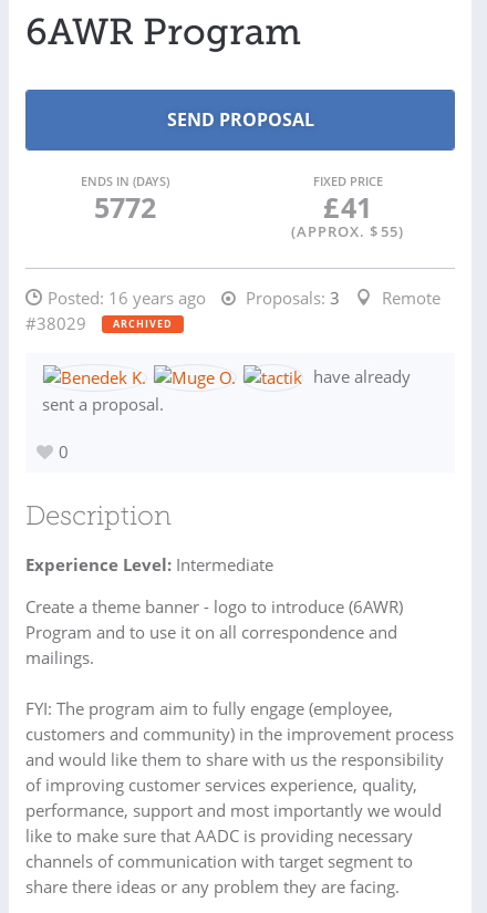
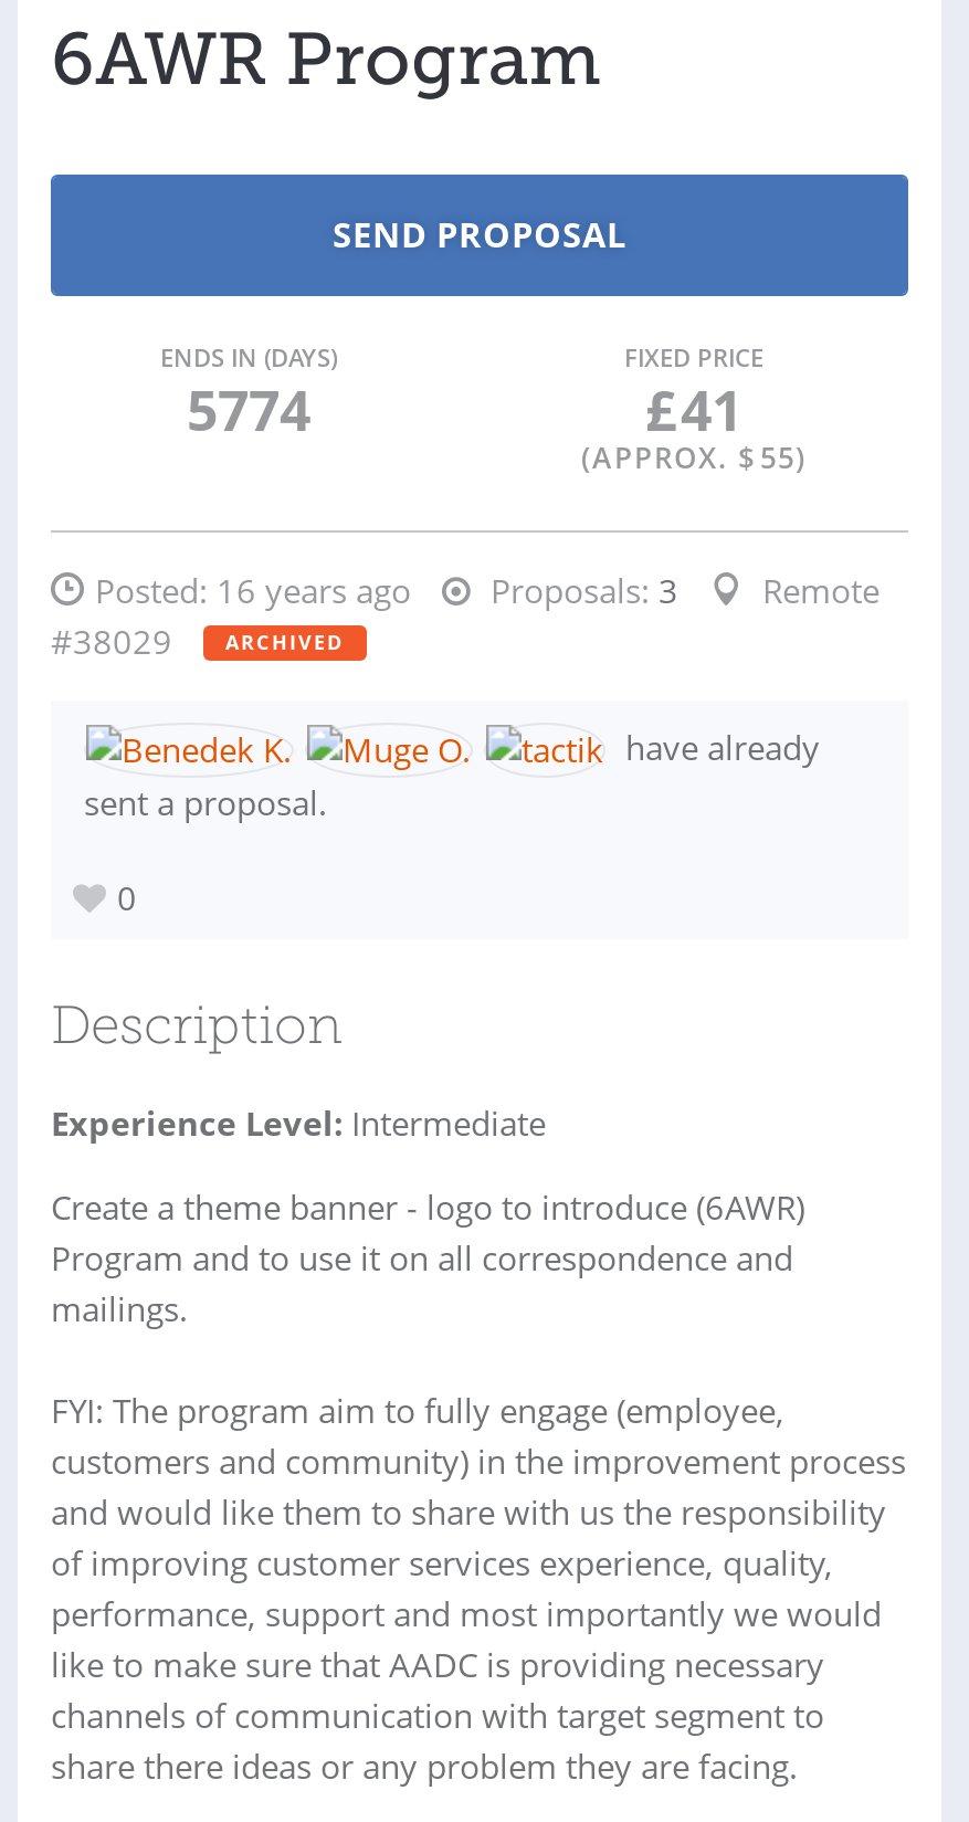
- 5772
+ 5774
